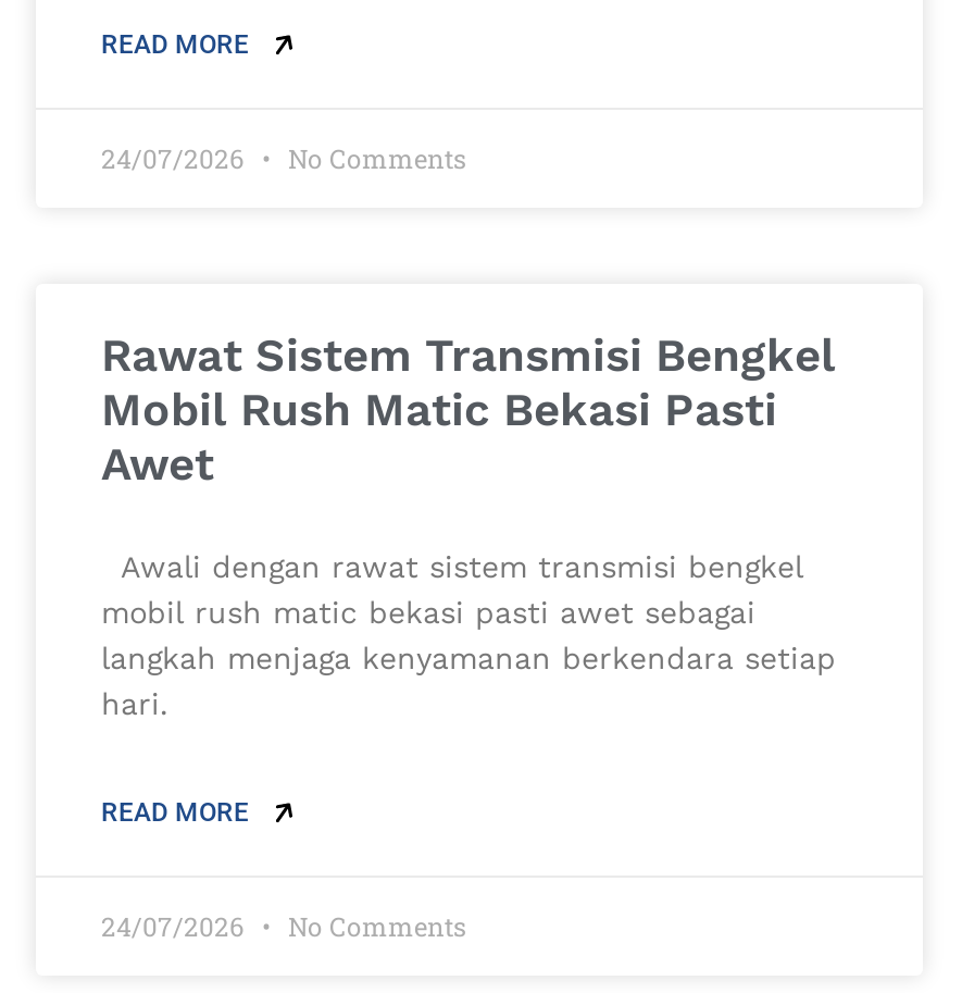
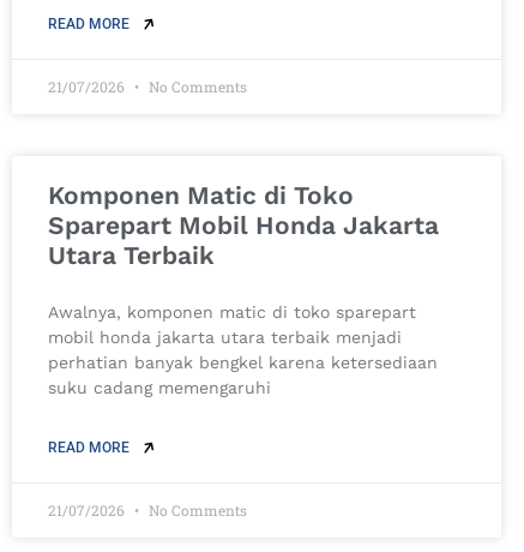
- 24/07/2026 No Comments
+ 21/07/2026 No Comments

- Rawat Sistem Transmisi Bengkel
- Mobil Rush Matic Bekasi Pasti
- Awet
+ Komponen Matic di Toko
+ Sparepart Mobil Honda Jakarta
+ Utara Terbaik

- Awali dengan rawat sistem transmisi bengkel
- mobil rush matic bekasi pasti awet sebagai
- langkah menjaga kenyamanan berkendara setiap
- hari.
+ Awalnya, komponen matic di toko sparepart
+ mobil honda jakarta utara terbaik menjadi
+ perhatian banyak bengkel karena ketersediaan
+ suku cadang memengaruhi

- 24/07/2026 No Comments
+ 21/07/2026 No Comments
